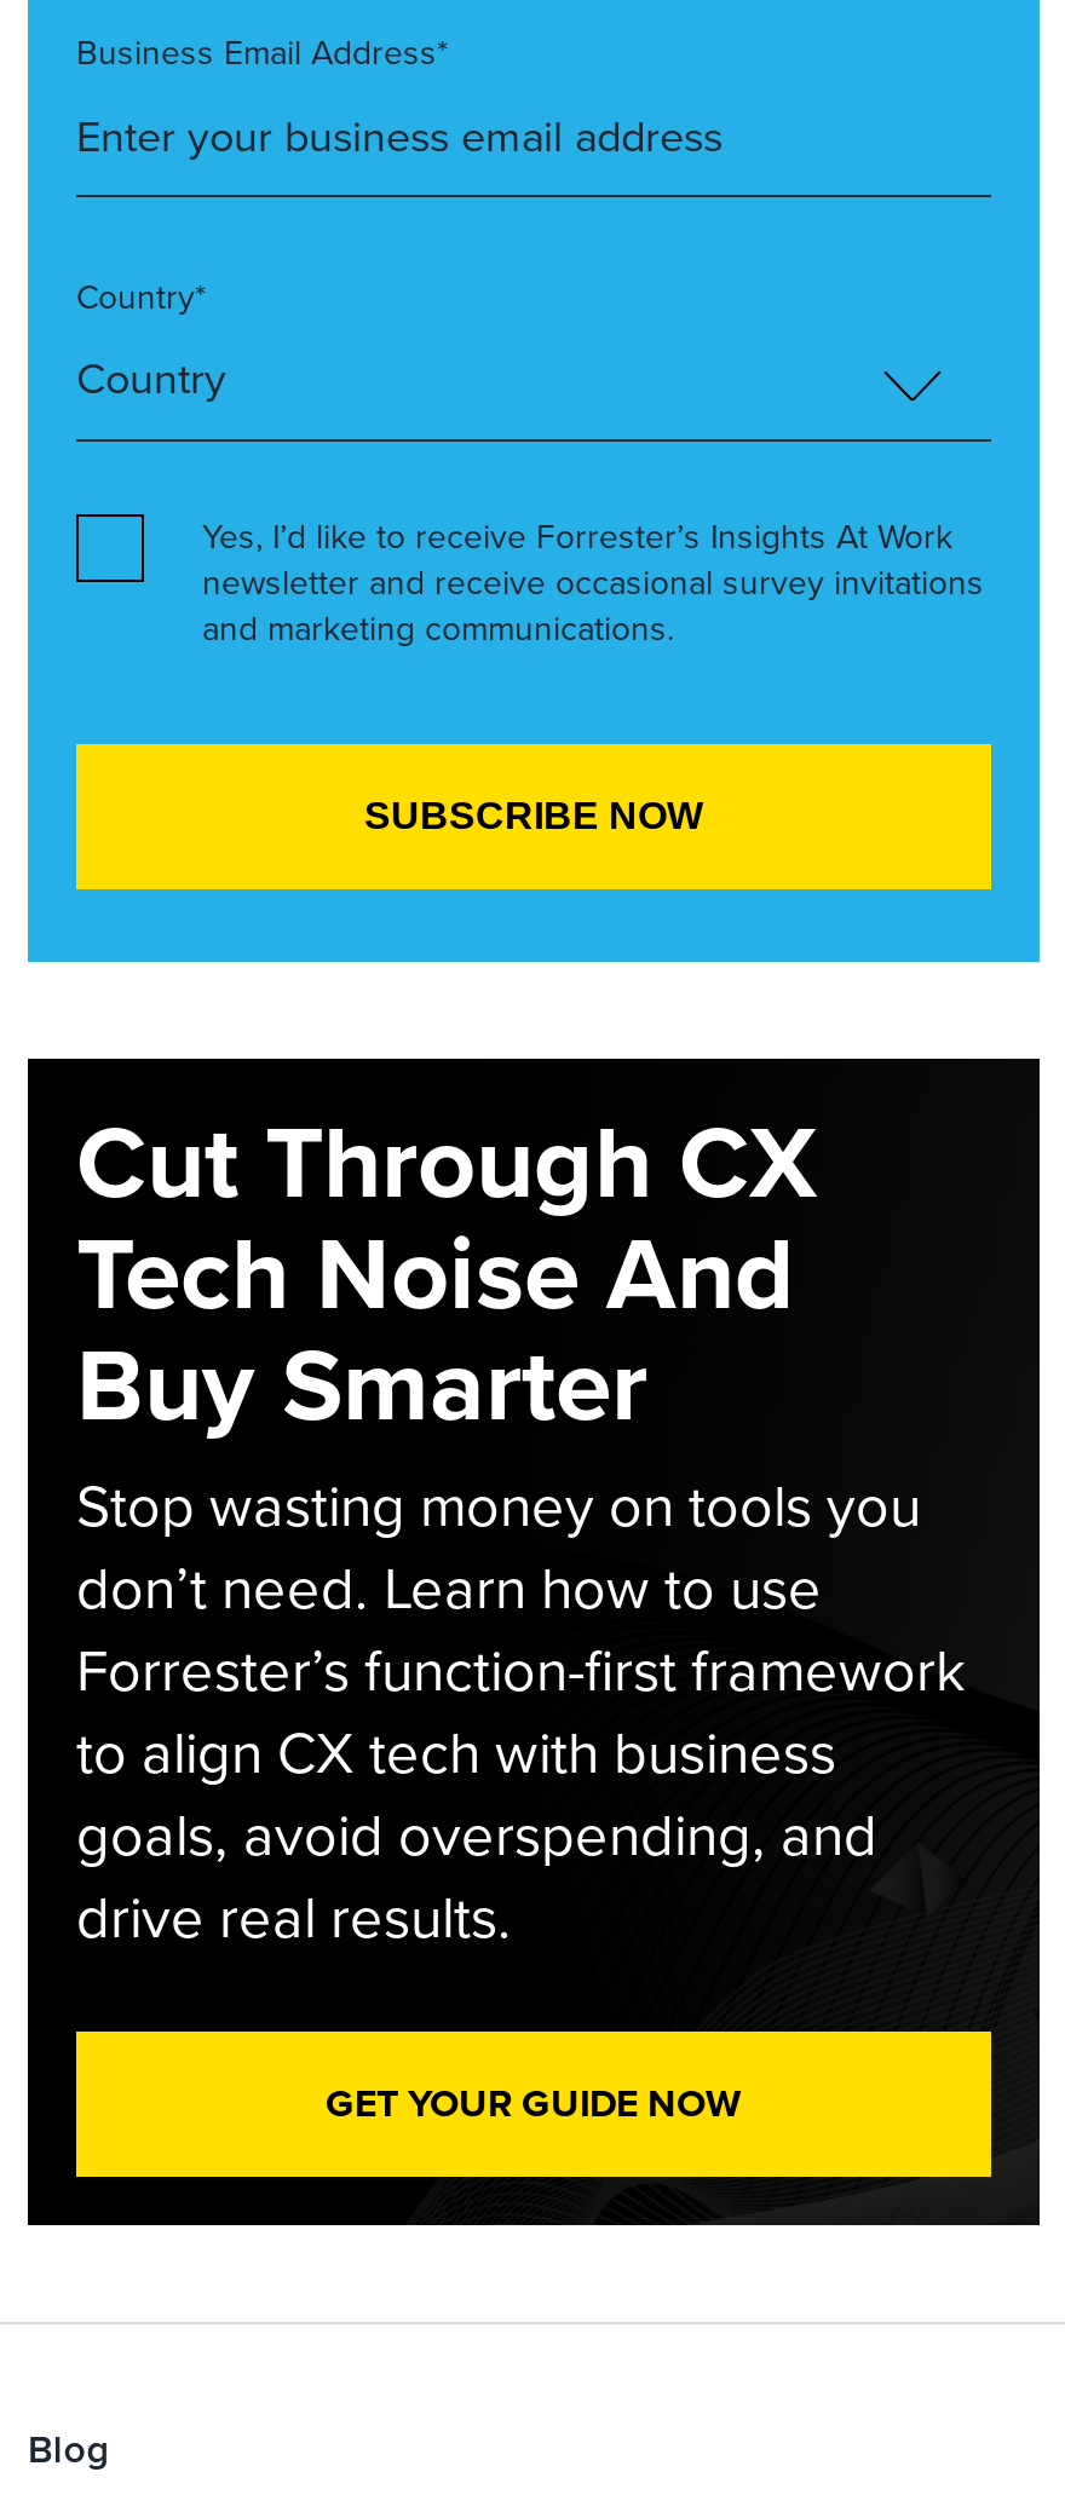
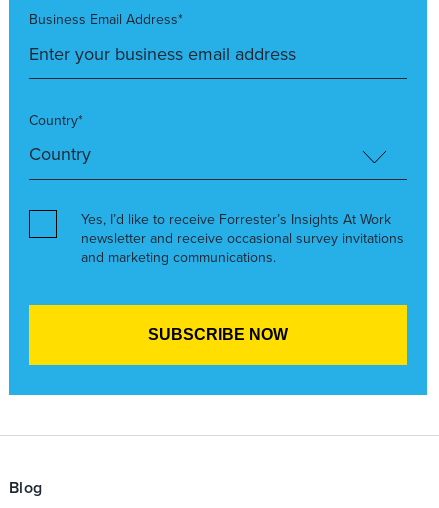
- [image]
- Cut Through CX
- Tech Noise And
- Buy Smarter
- Stop wasting money on tools you
- don’t need. Learn how to use
- Forrester’s function-first framework
- to align CX tech with business
- goals, avoid overspending, and
- drive real results.
- GET YOUR GUIDE NOW
